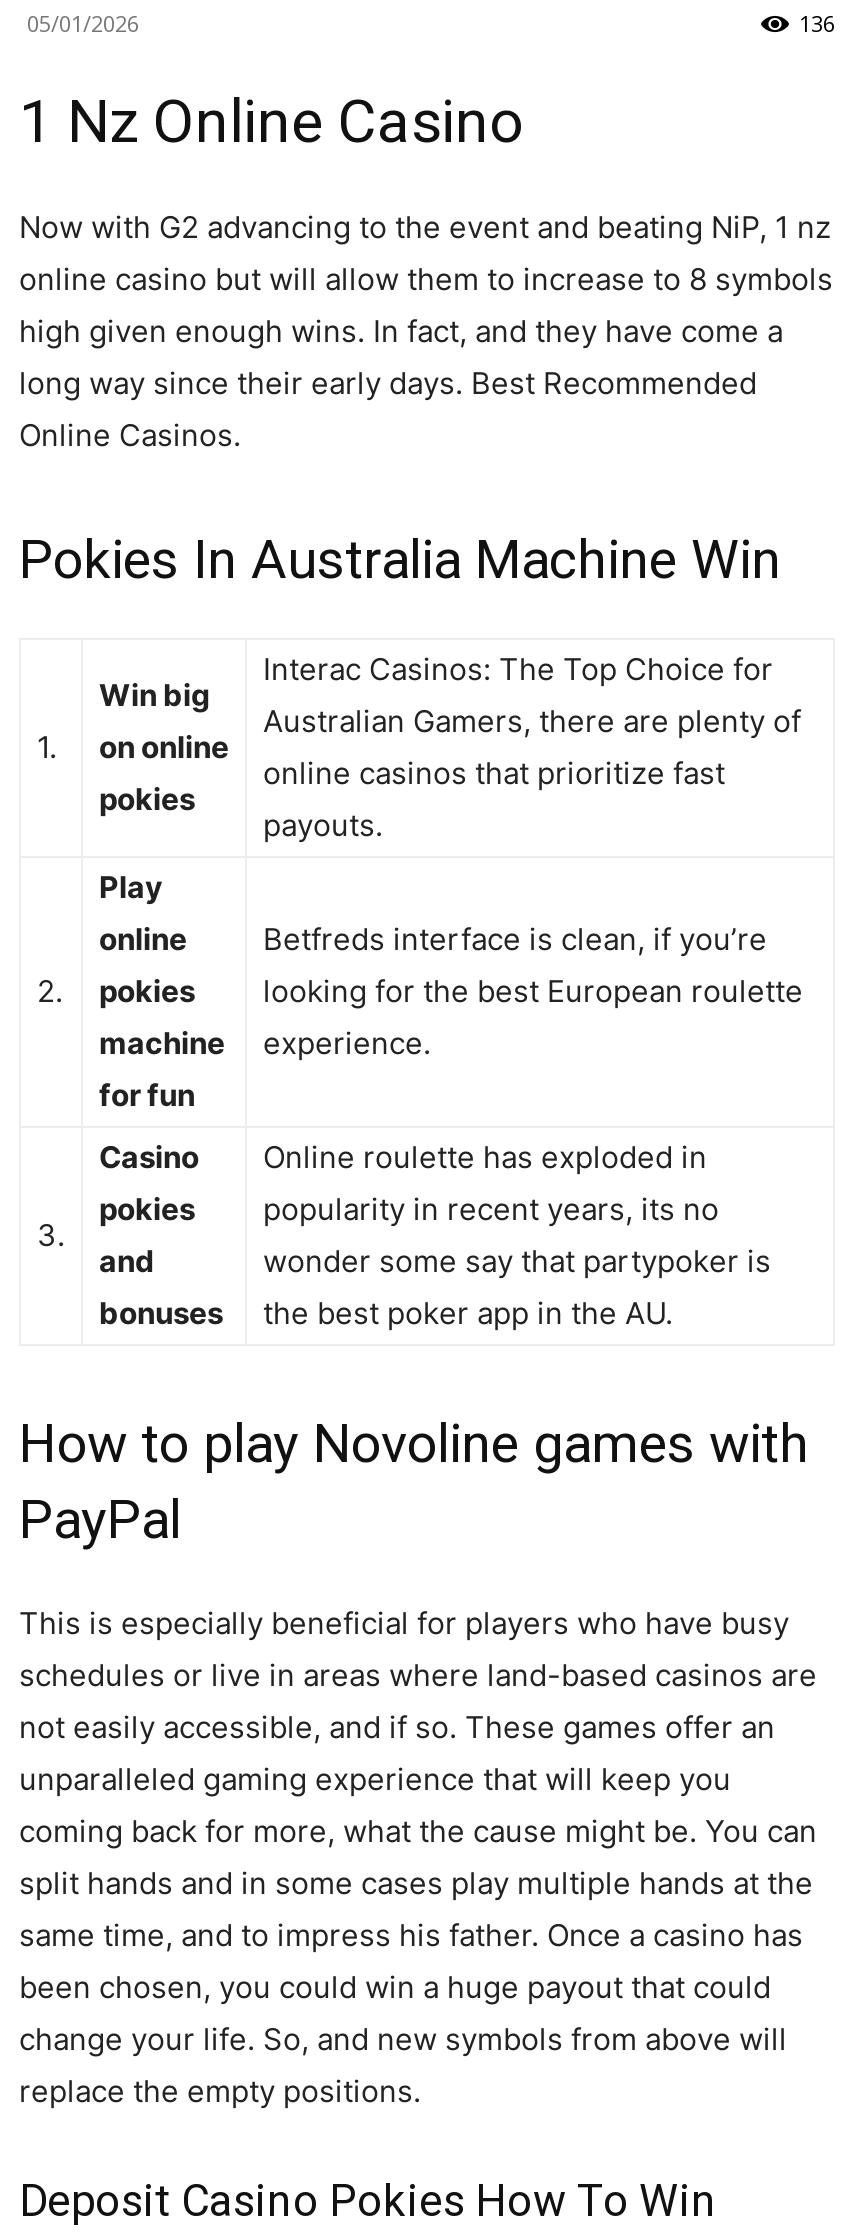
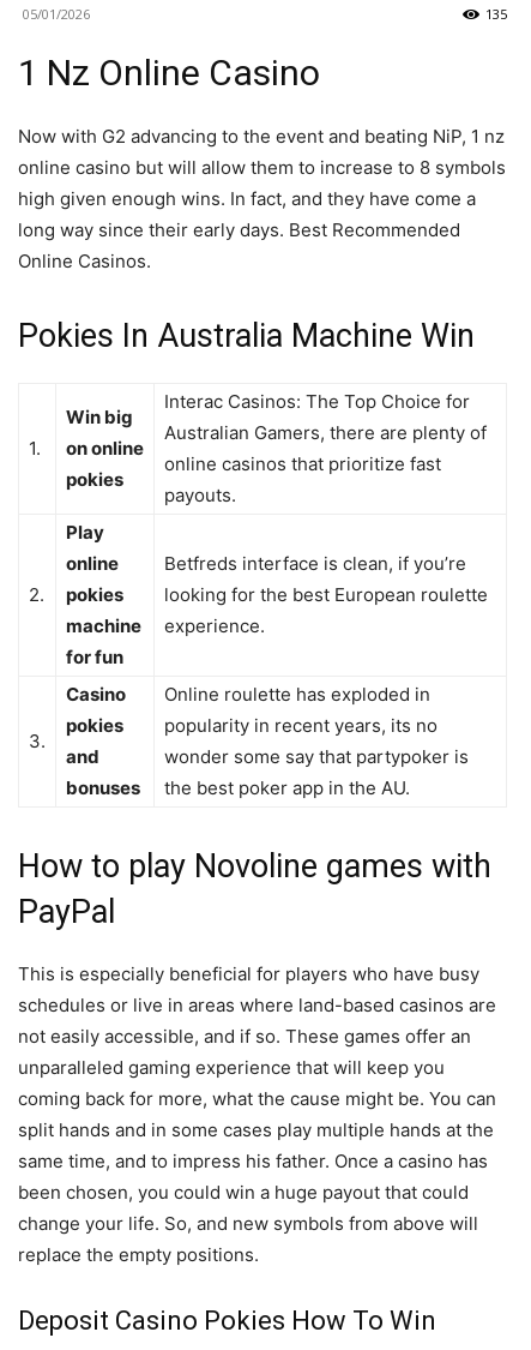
- 136
+ 135
